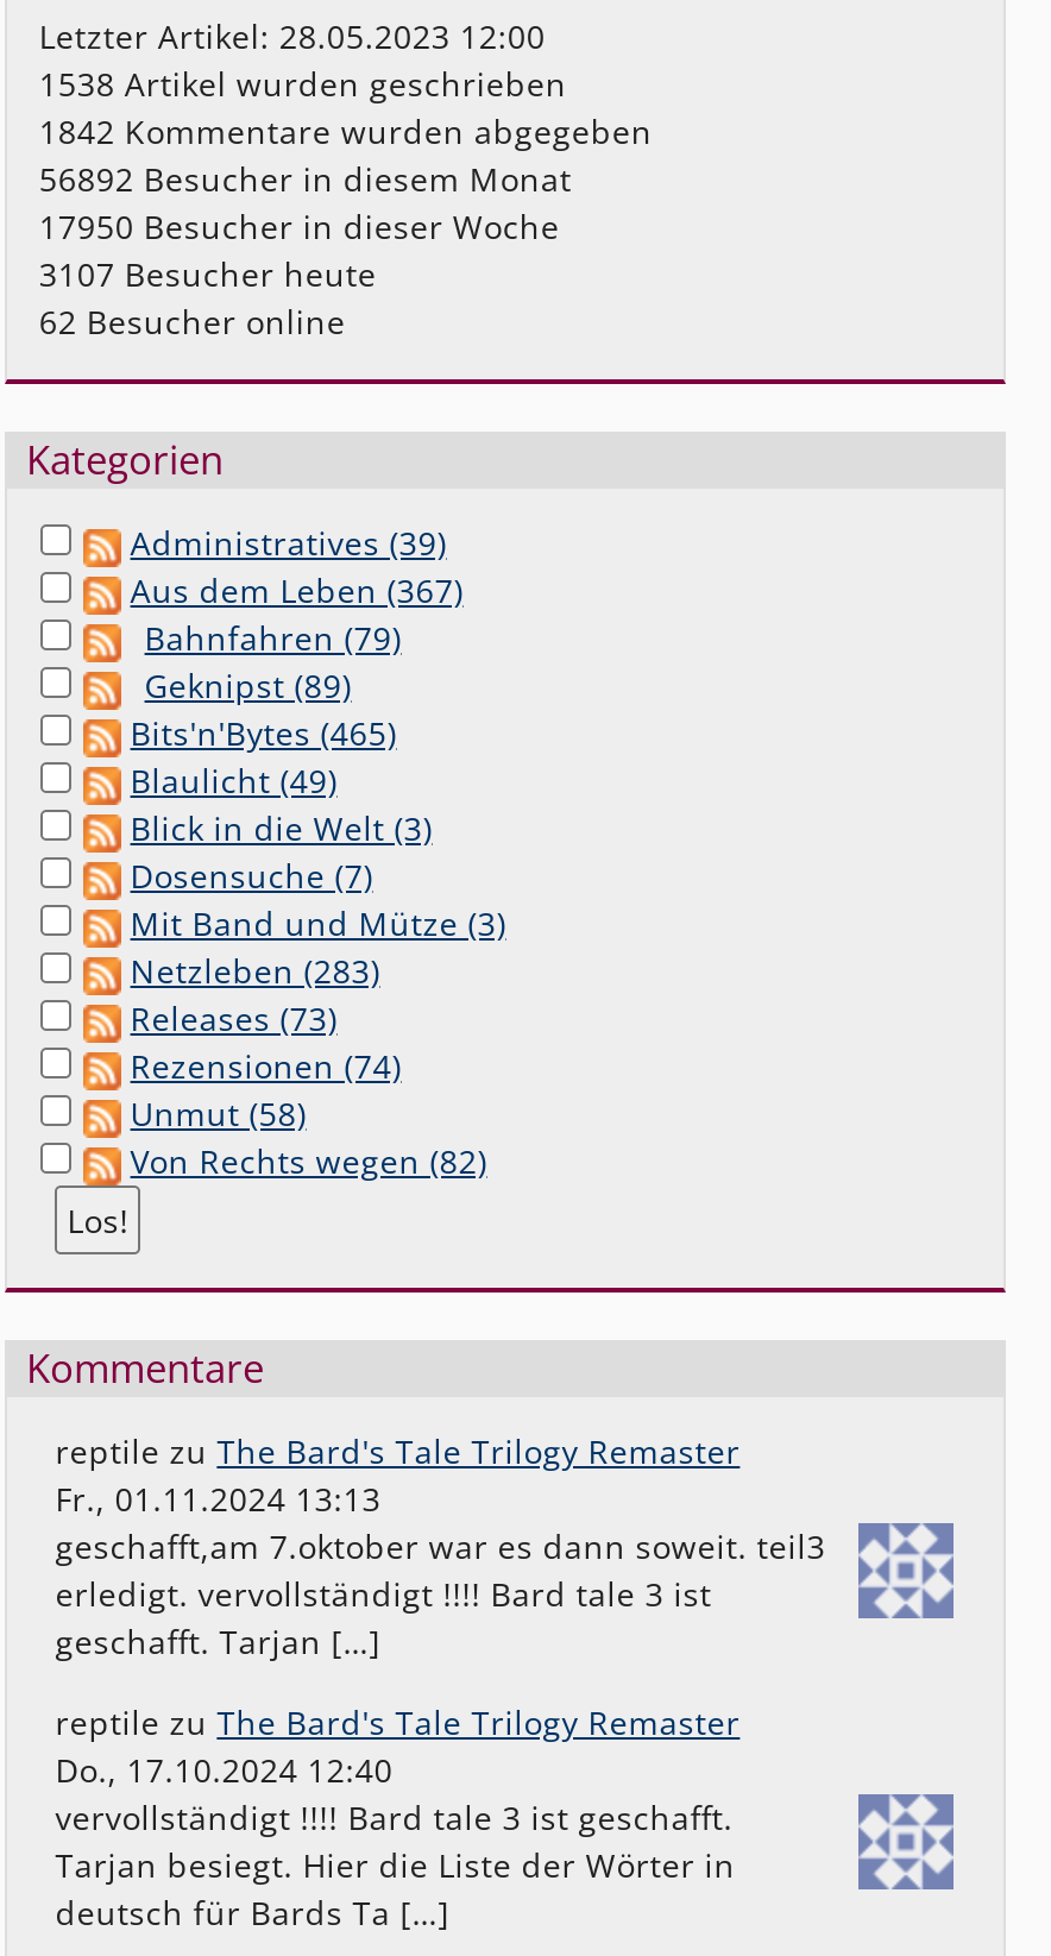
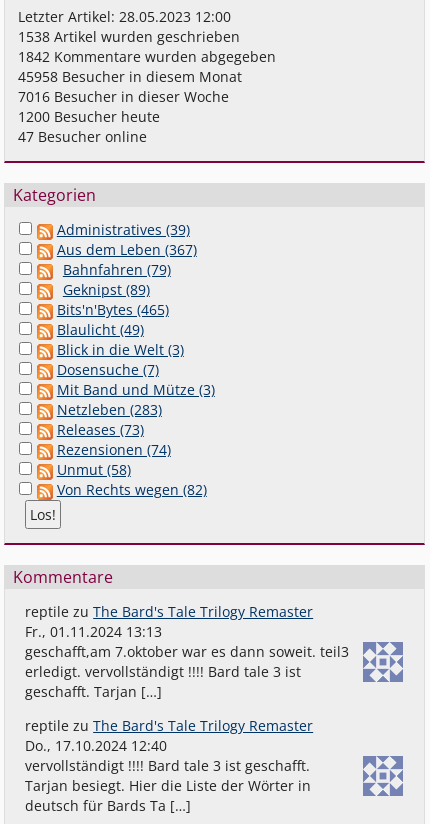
- 56892 Besucher in diesem Monat
+ 45958 Besucher in diesem Monat

- 17950 Besucher in dieser Woche
+ 7016 Besucher in dieser Woche

- 3107 Besucher heute
+ 1200 Besucher heute

- 62 Besucher online
+ 47 Besucher online
